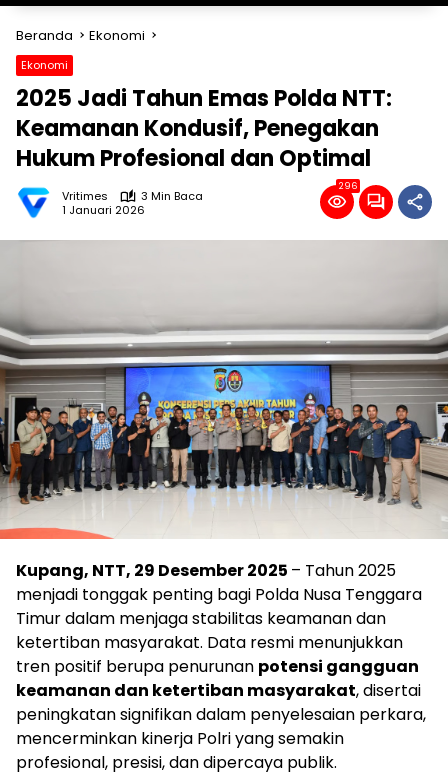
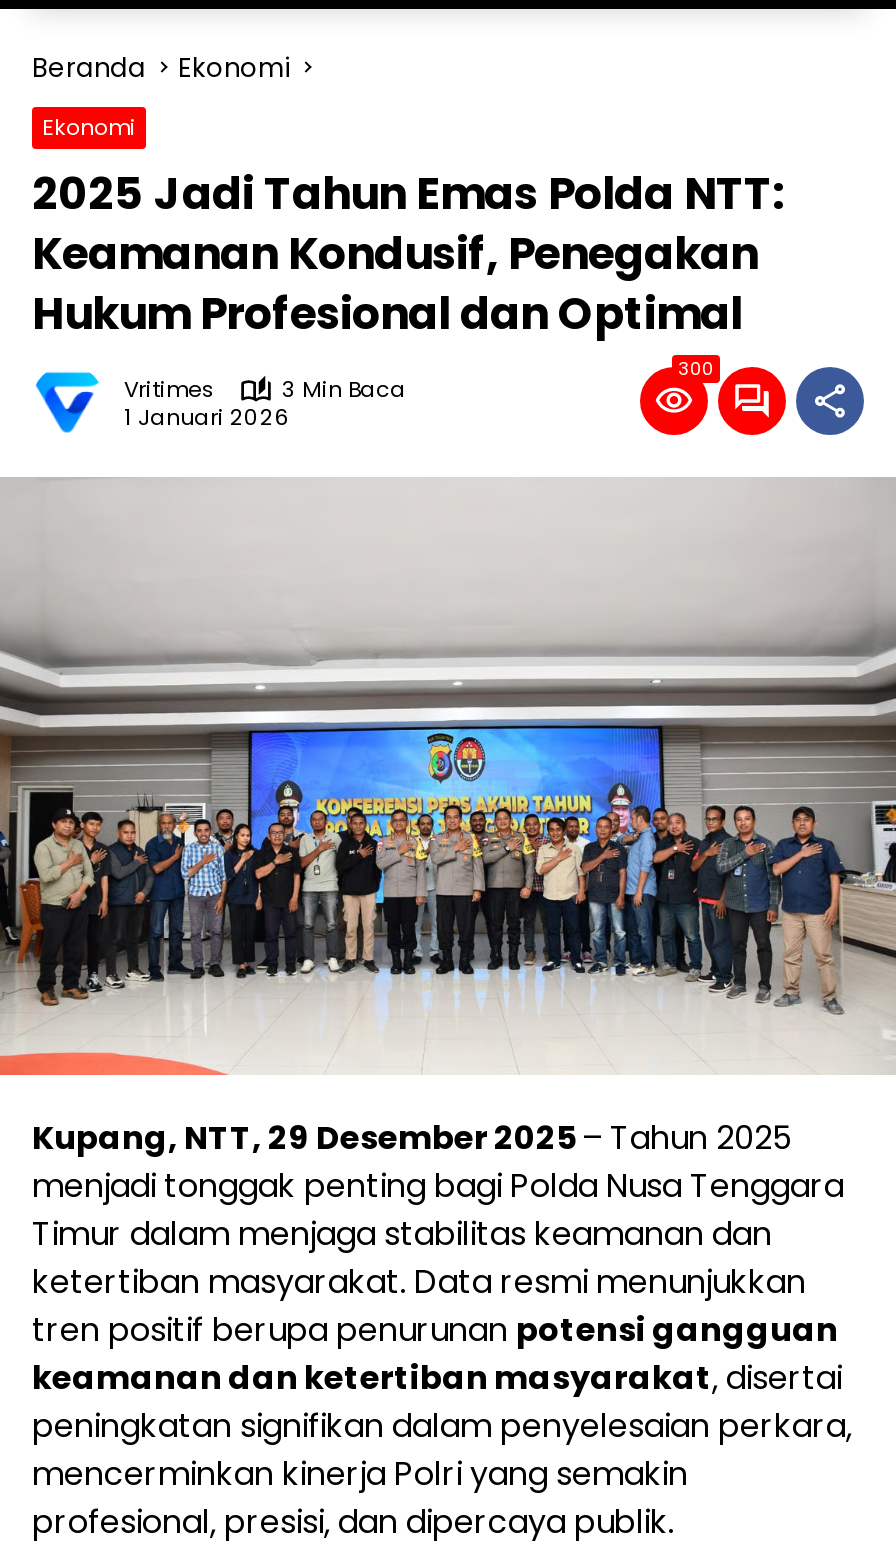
- 296
+ 300
